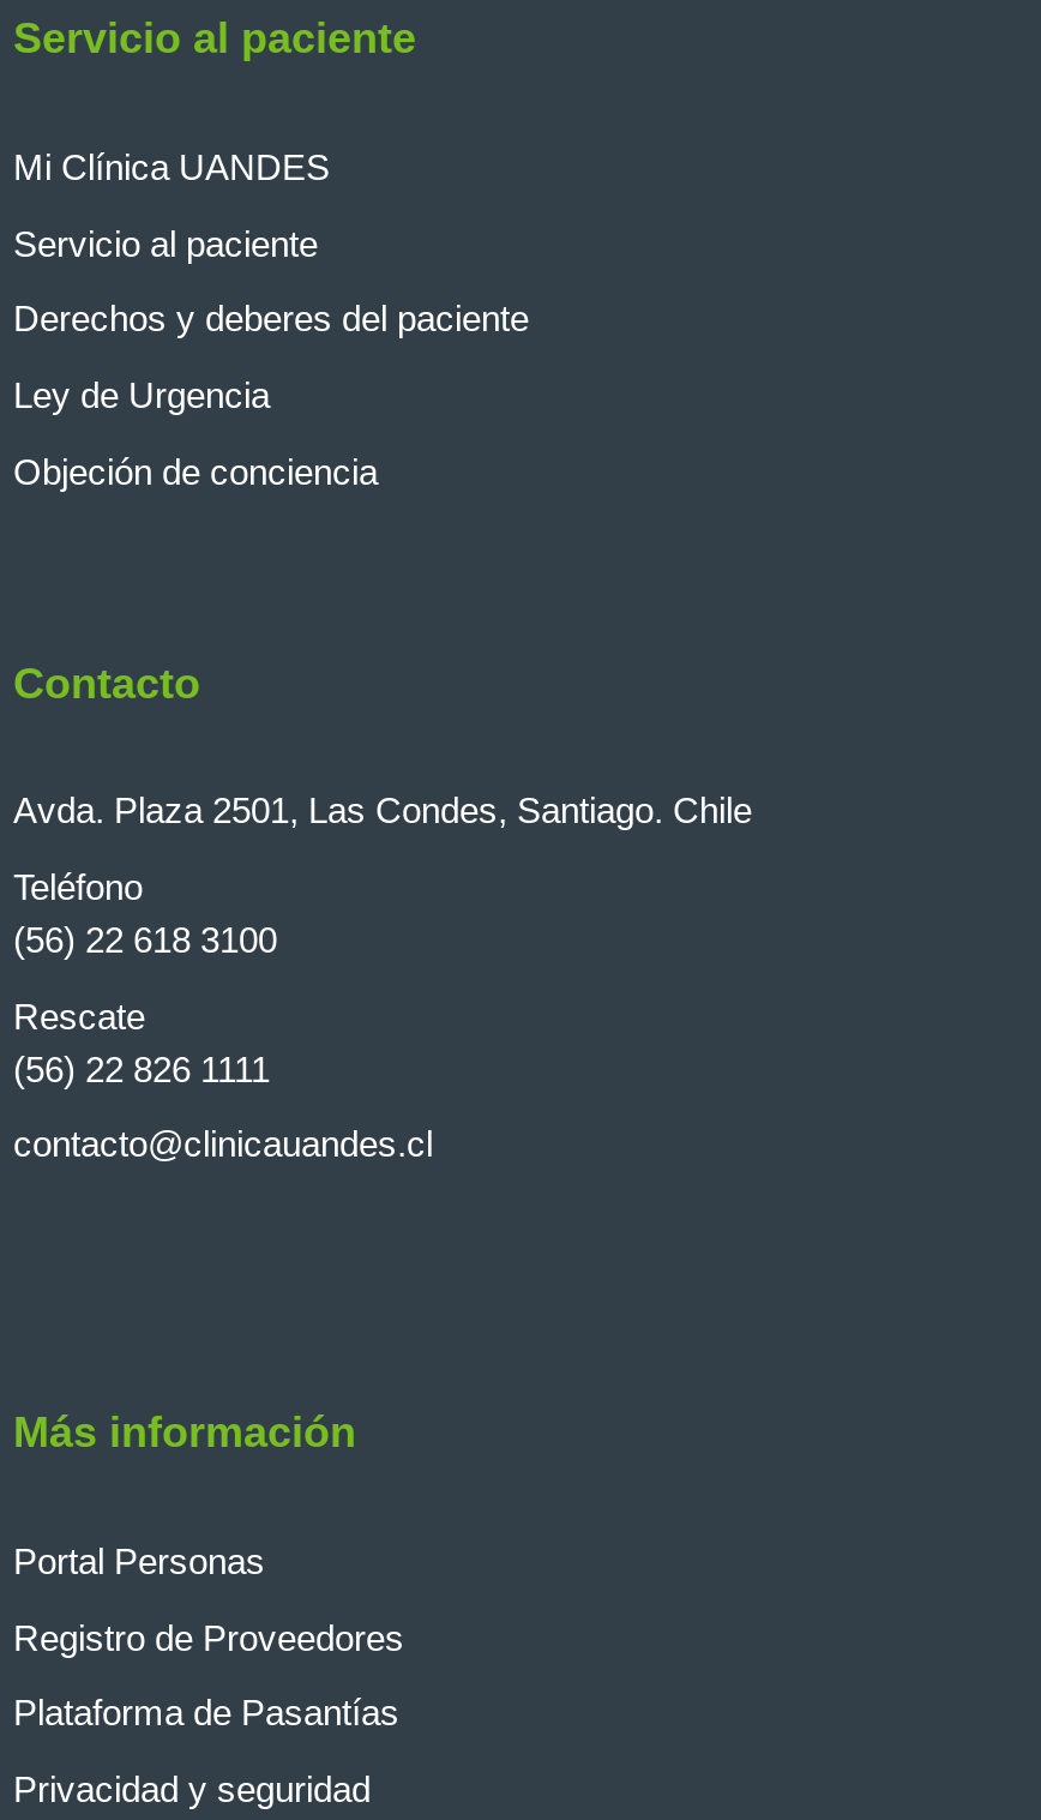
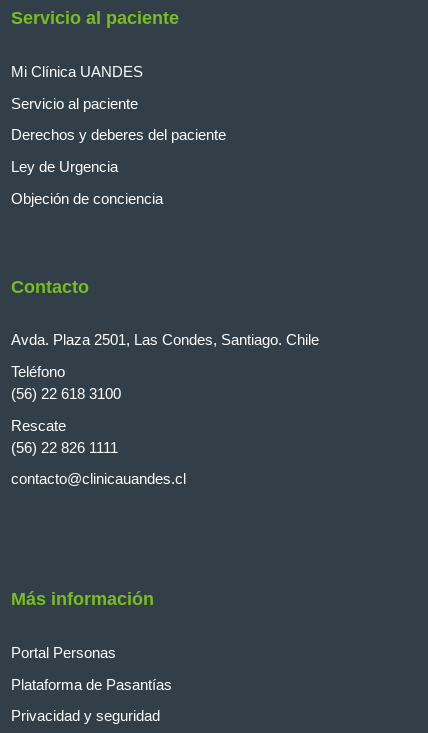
- Registro de Proveedores
